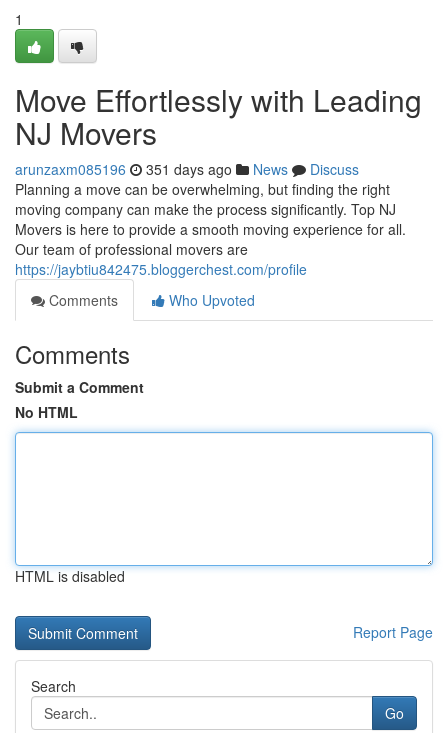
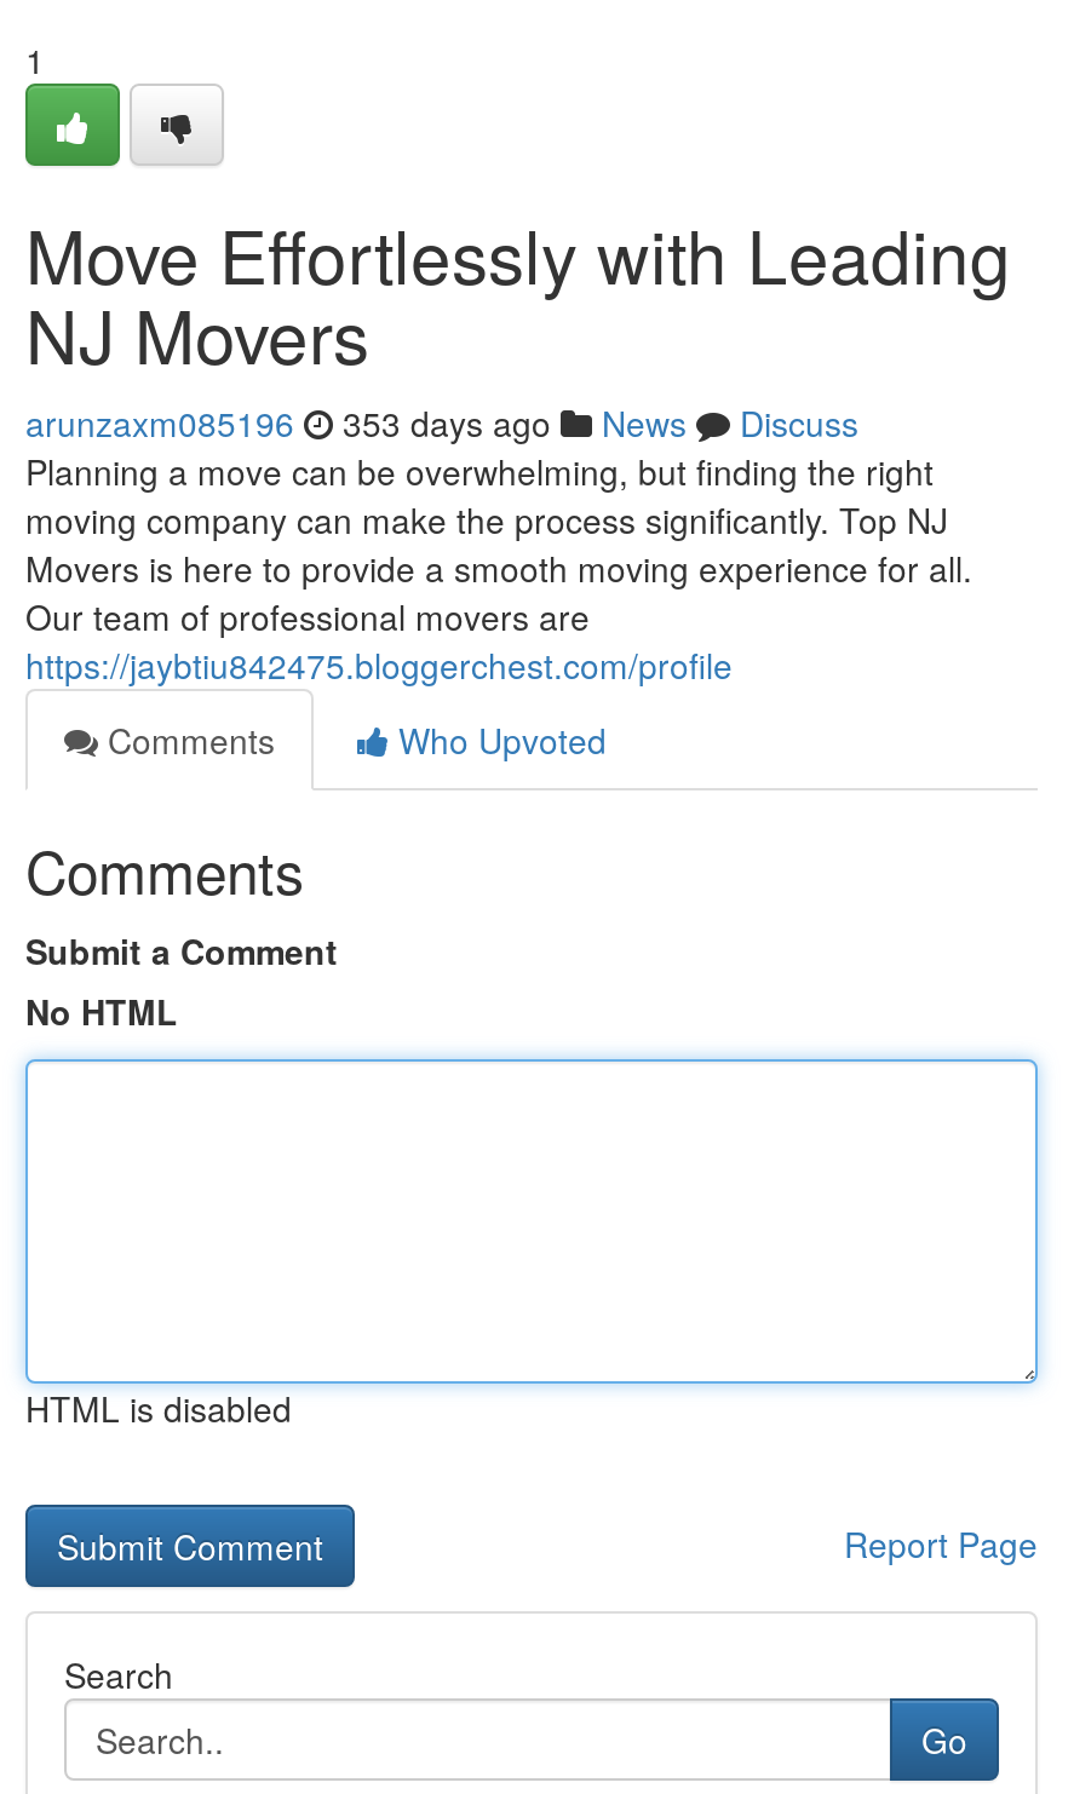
- arunzaxm085196 351 days ago News Discuss
+ arunzaxm085196 353 days ago News Discuss
